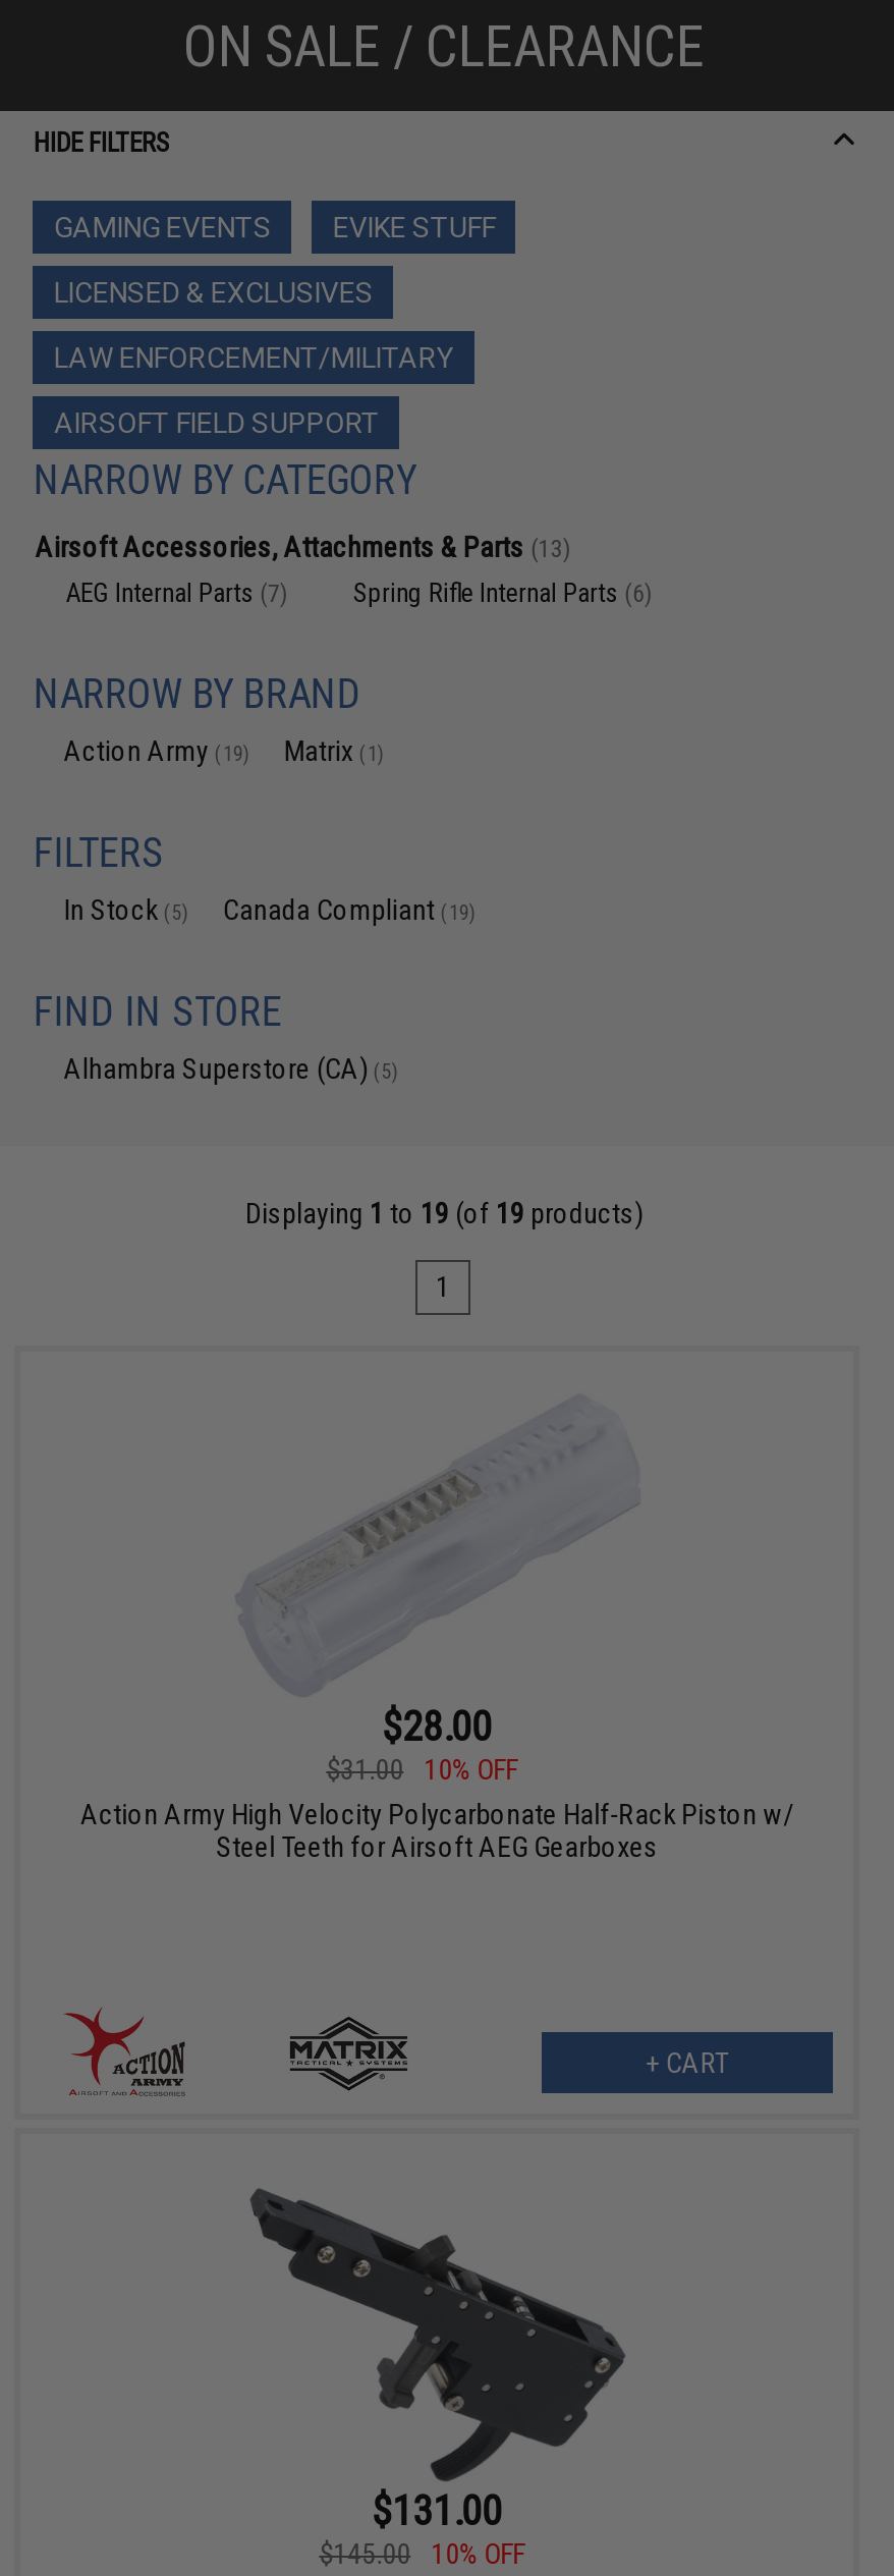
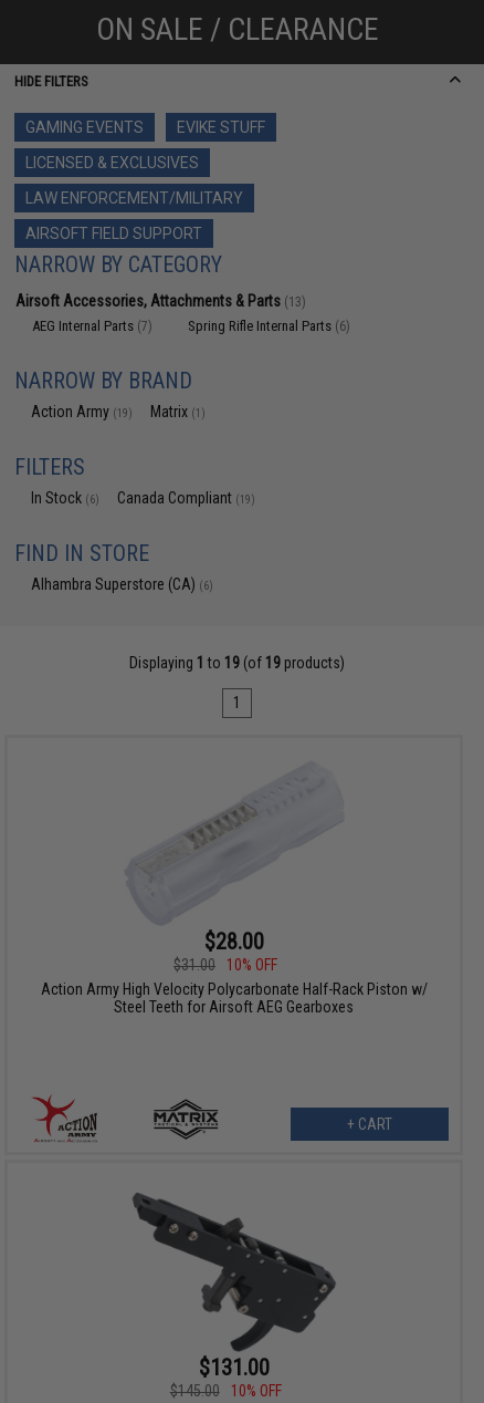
- In Stock (5) Canada Compliant (19)
+ In Stock (6) Canada Compliant (19)

- Alhambra Superstore (CA) (5)
+ Alhambra Superstore (CA) (6)
